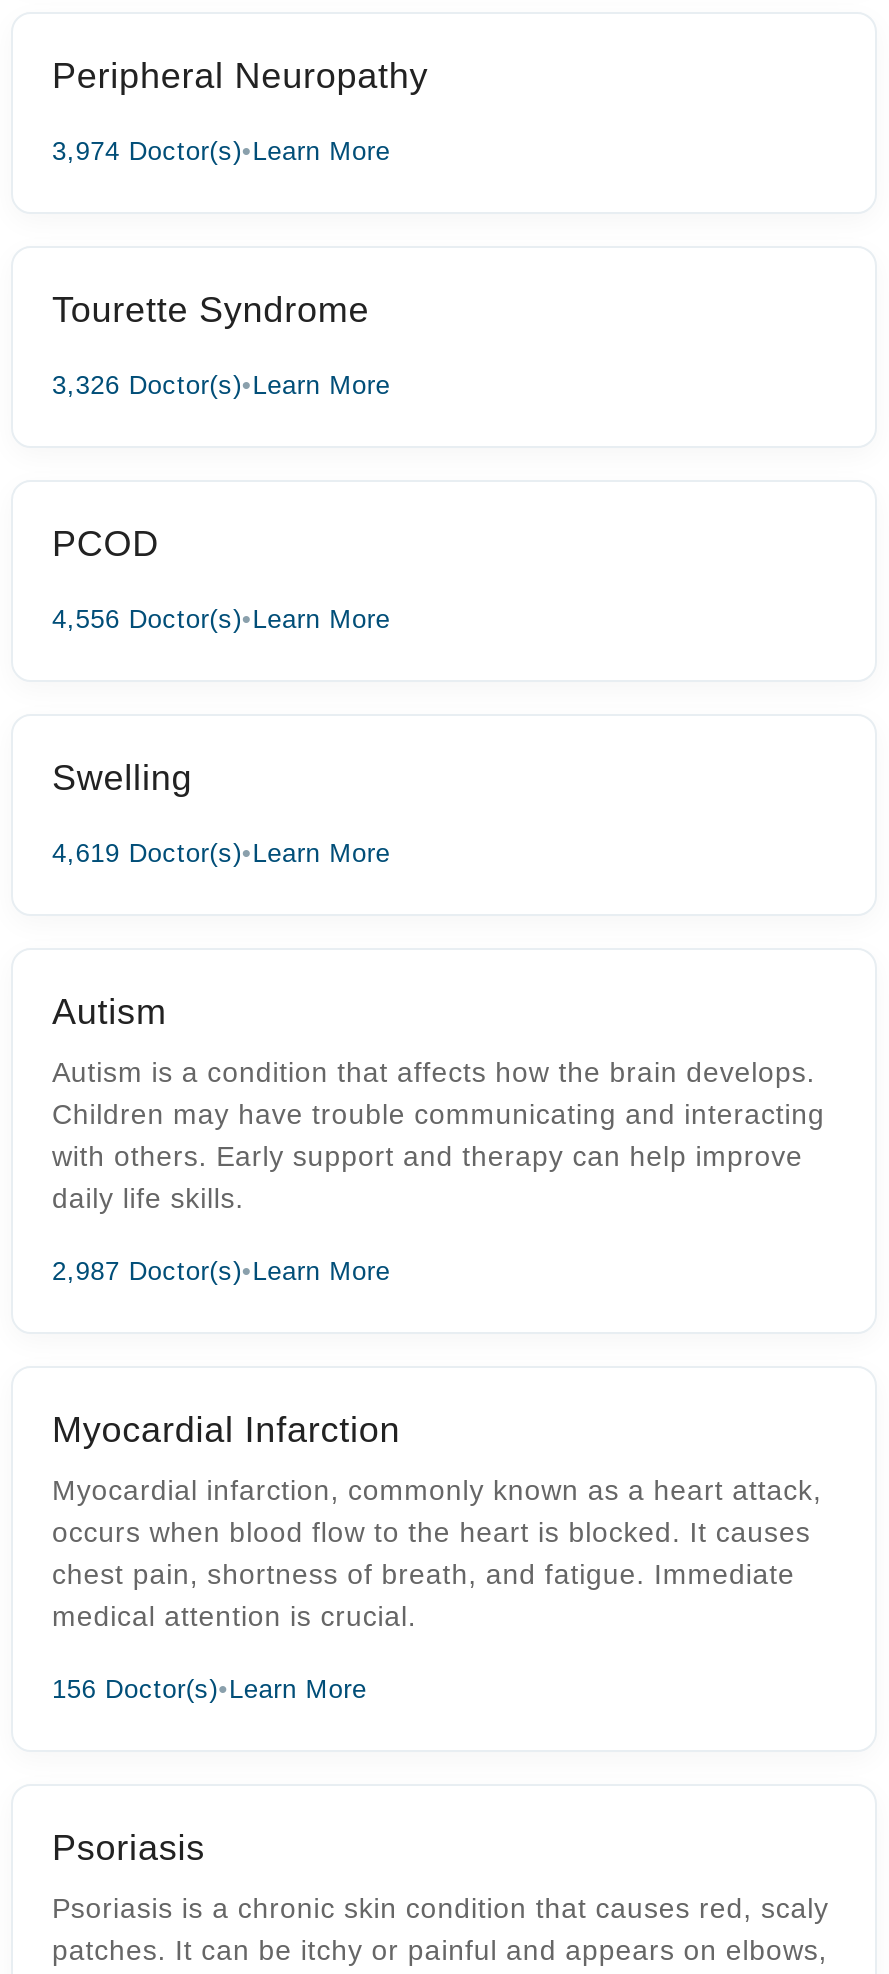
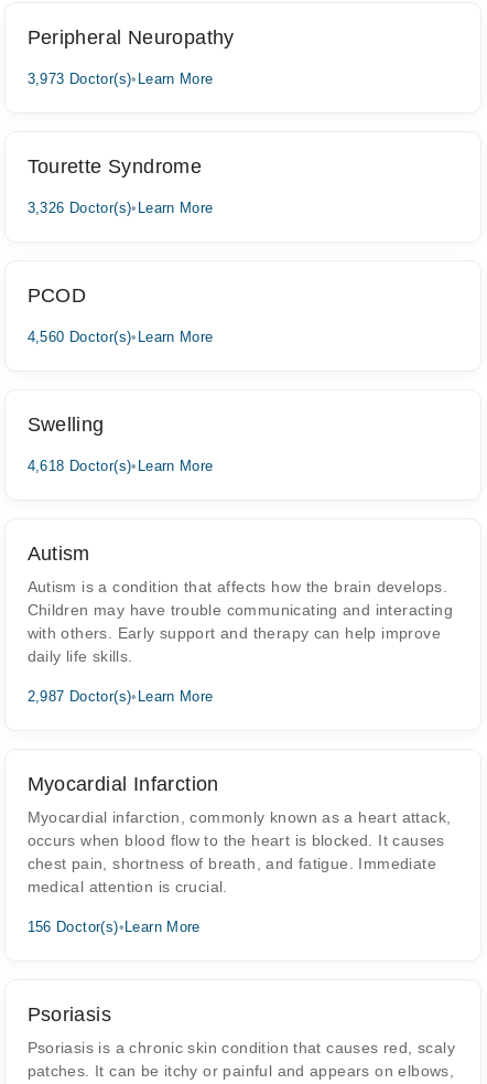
- 3,974 Doctor(s)•Learn More
+ 3,973 Doctor(s)•Learn More

- 4,556 Doctor(s)•Learn More
+ 4,560 Doctor(s)•Learn More

- 4,619 Doctor(s)•Learn More
+ 4,618 Doctor(s)•Learn More
